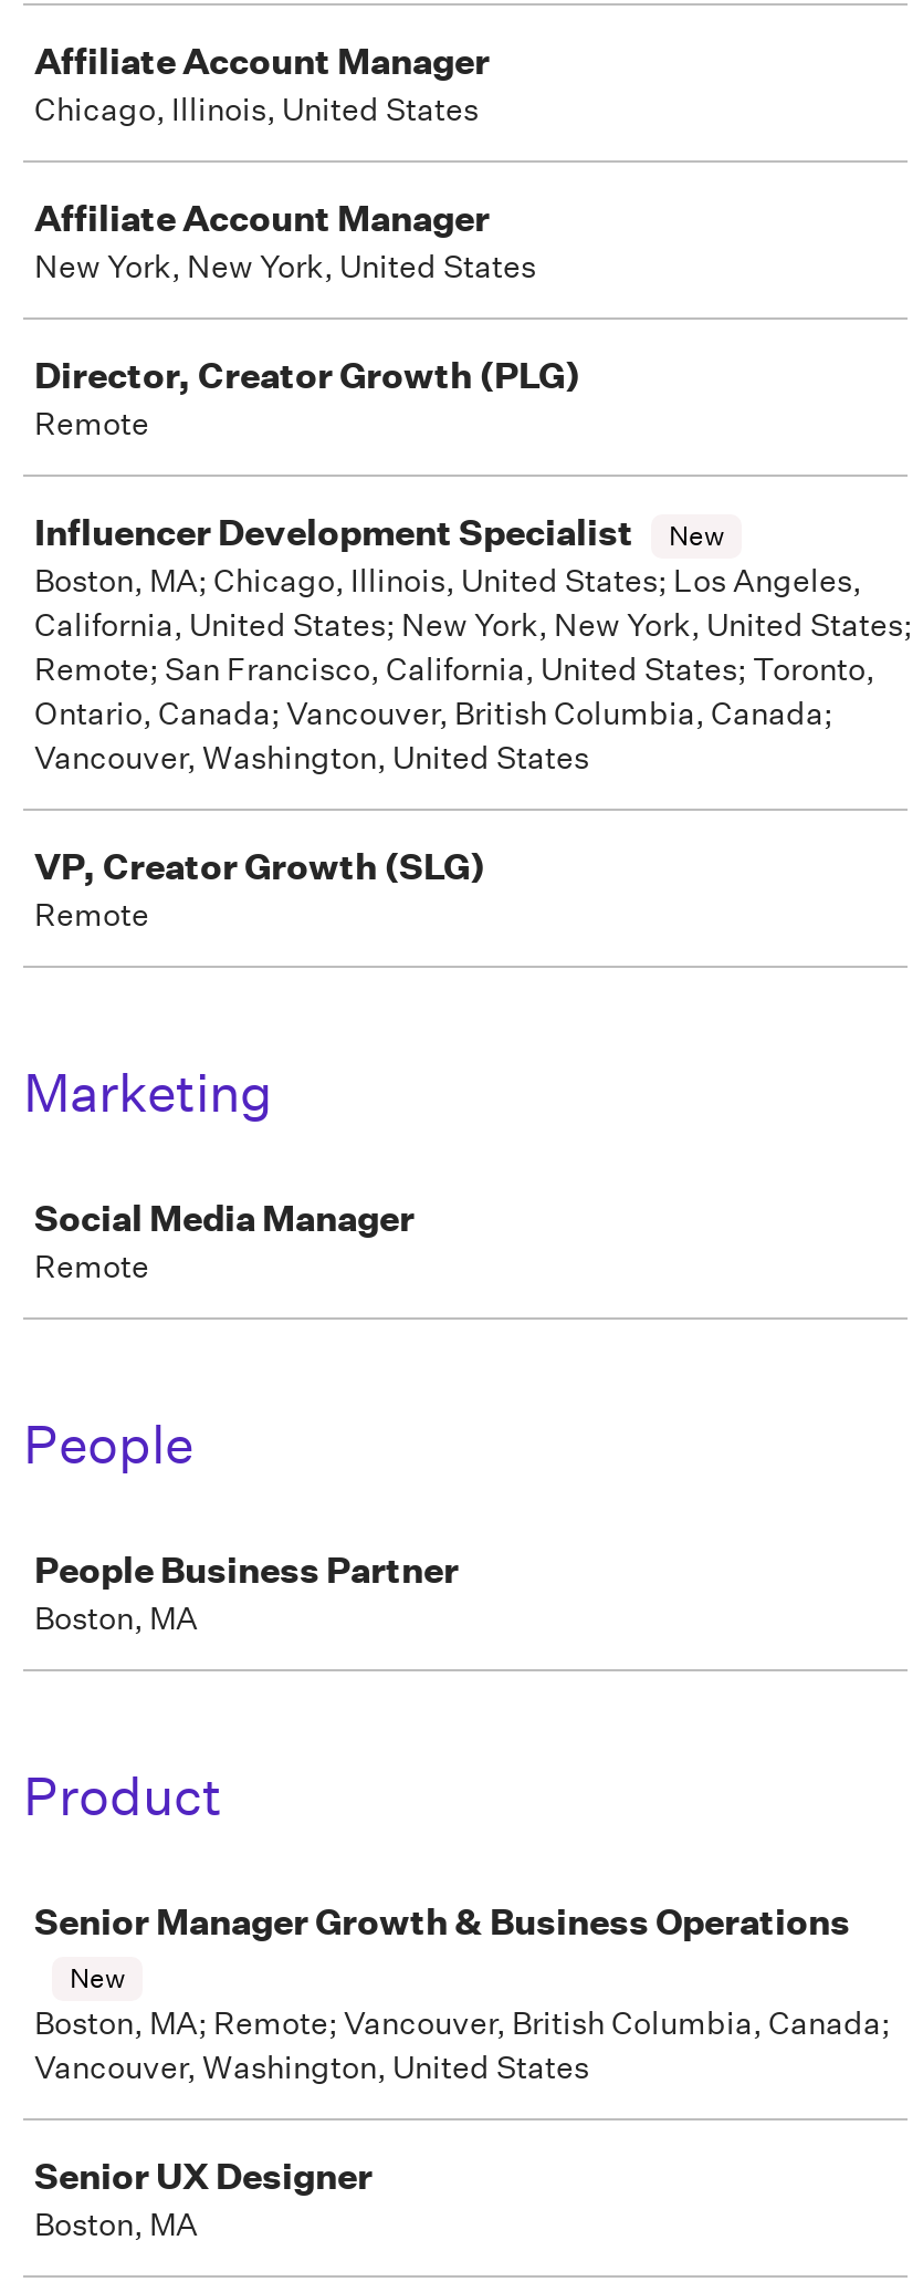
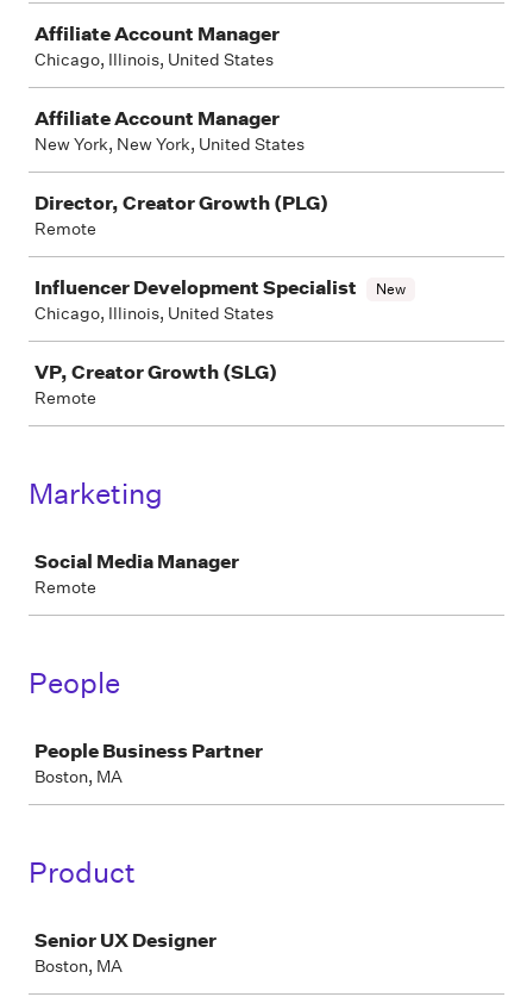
- Boston, MA; Chicago, Illinois, United States; Los Angeles,
- California, United States; New York, New York, United States;
- Remote; San Francisco, California, United States; Toronto,
- Ontario, Canada; Vancouver, British Columbia, Canada;
- Vancouver, Washington, United States
+ Chicago, Illinois, United States

- Senior Manager Growth & Business Operations
- New
- Boston, MA; Remote; Vancouver, British Columbia, Canada;
- Vancouver, Washington, United States
